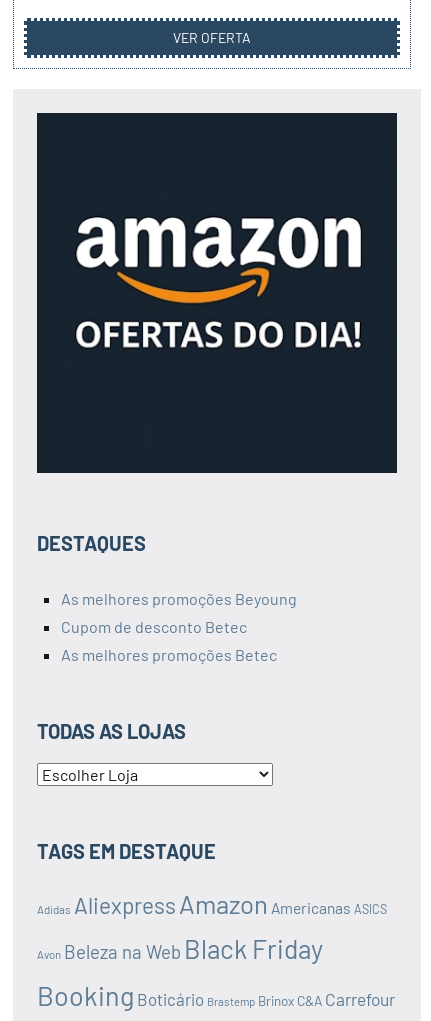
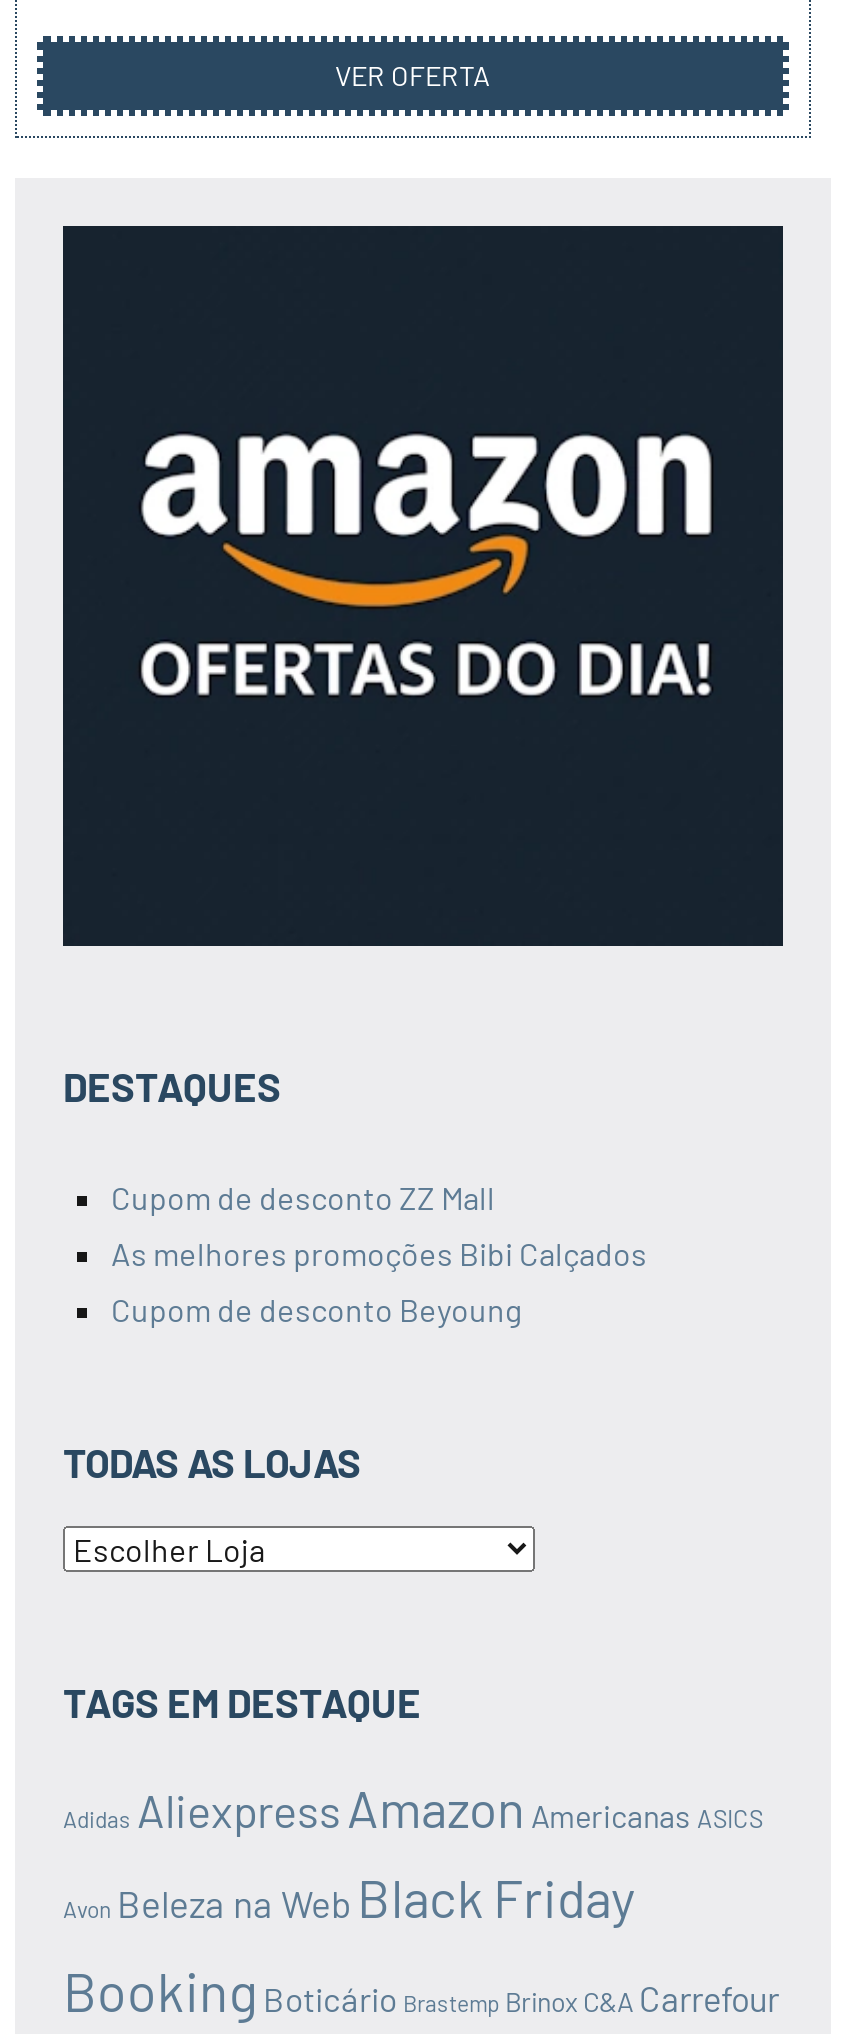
- As melhores promoções Beyoung
+ Cupom de desconto ZZ Mall

- Cupom de desconto Betec
+ As melhores promoções Bibi Calçados

- As melhores promoções Betec
+ Cupom de desconto Beyoung
